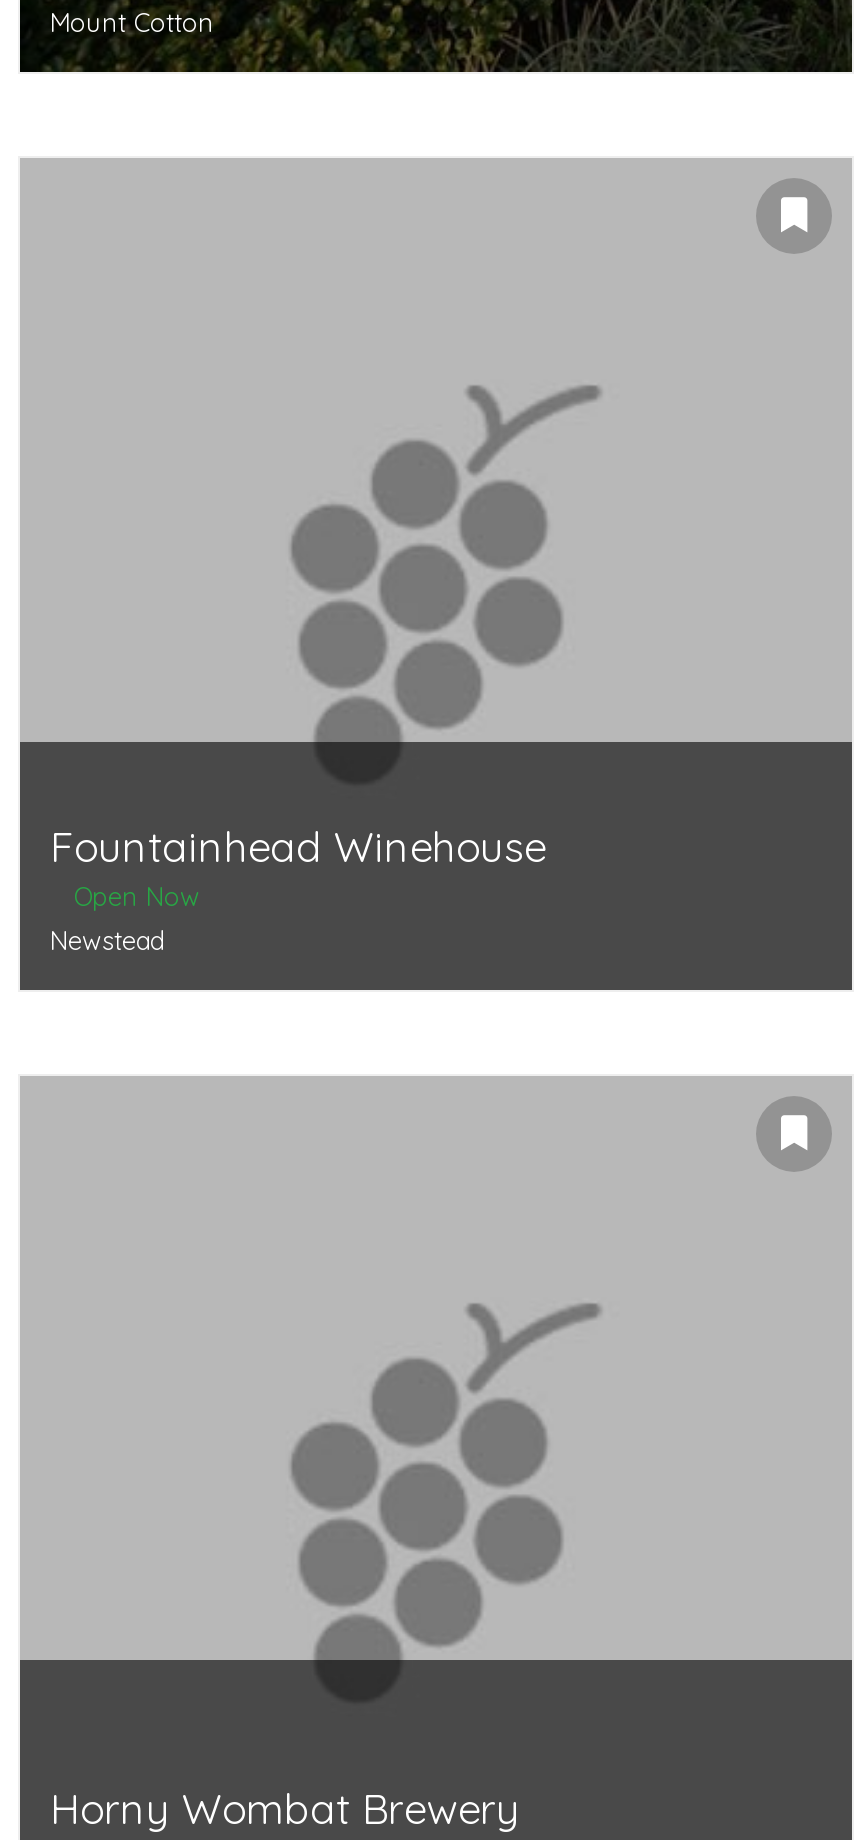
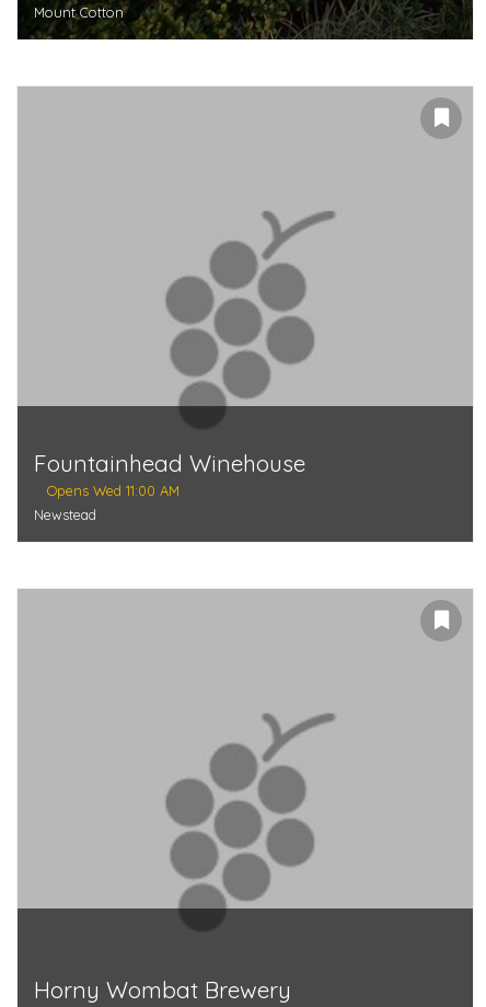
- Open Now
+ Opens Wed 11:00 AM
